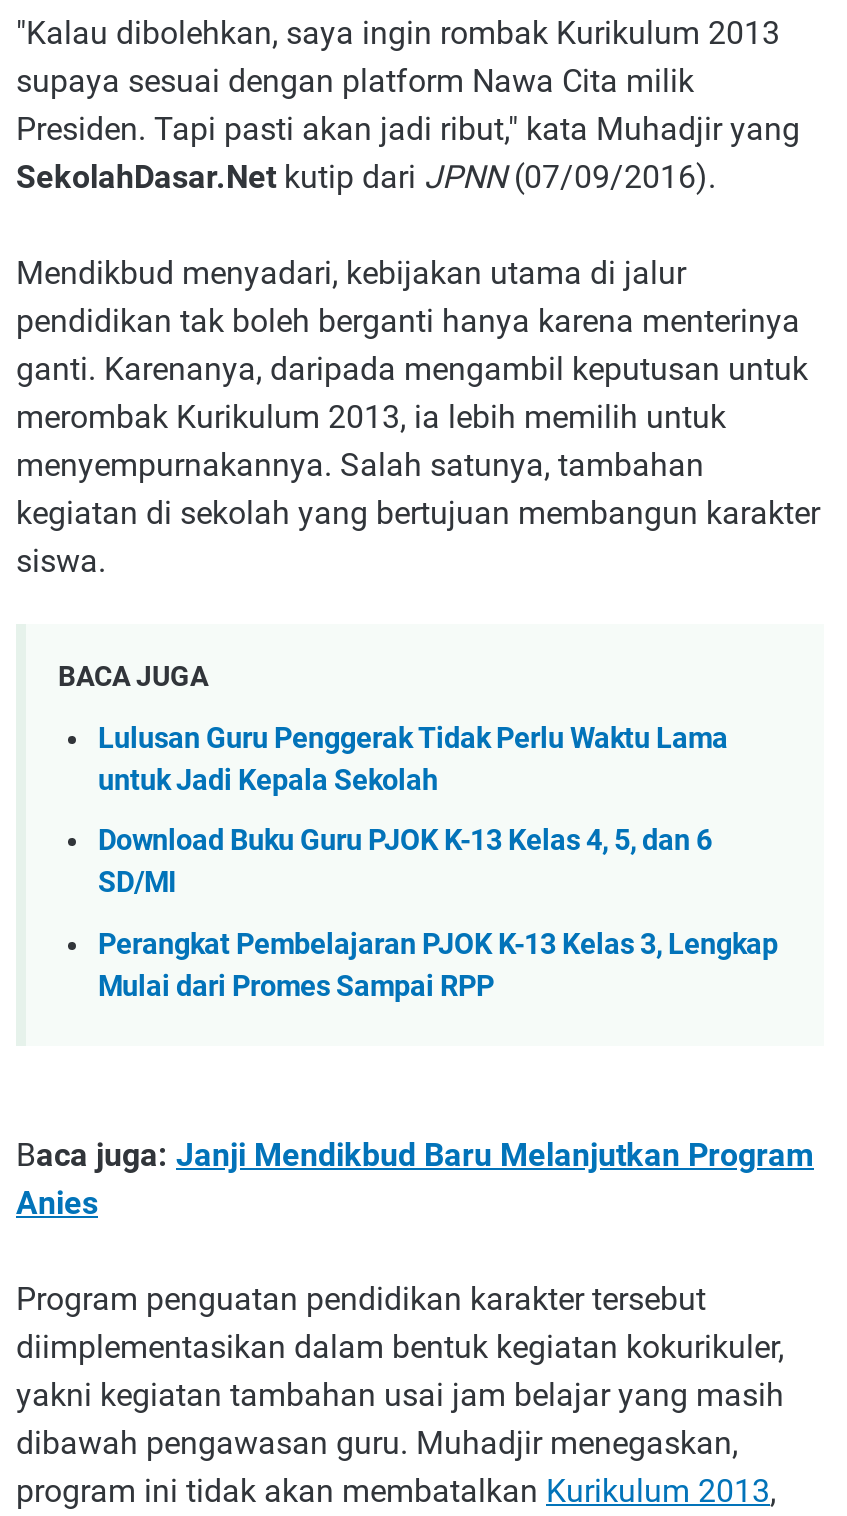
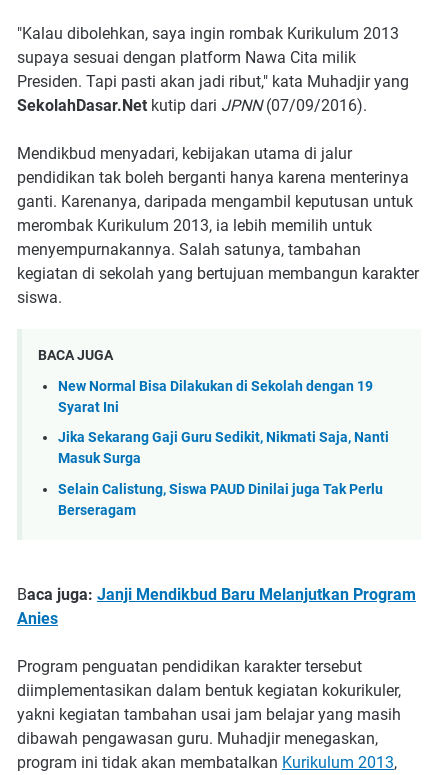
- Lulusan Guru Penggerak Tidak Perlu Waktu Lama
- untuk Jadi Kepala Sekolah
+ New Normal Bisa Dilakukan di Sekolah dengan 19
+ Syarat Ini

- Download Buku Guru PJOK K-13 Kelas 4, 5, dan 6
- SD/MI
+ Jika Sekarang Gaji Guru Sedikit, Nikmati Saja, Nanti
+ Masuk Surga

- Perangkat Pembelajaran PJOK K-13 Kelas 3, Lengkap
- Mulai dari Promes Sampai RPP
+ Selain Calistung, Siswa PAUD Dinilai juga Tak Perlu
+ Berseragam
